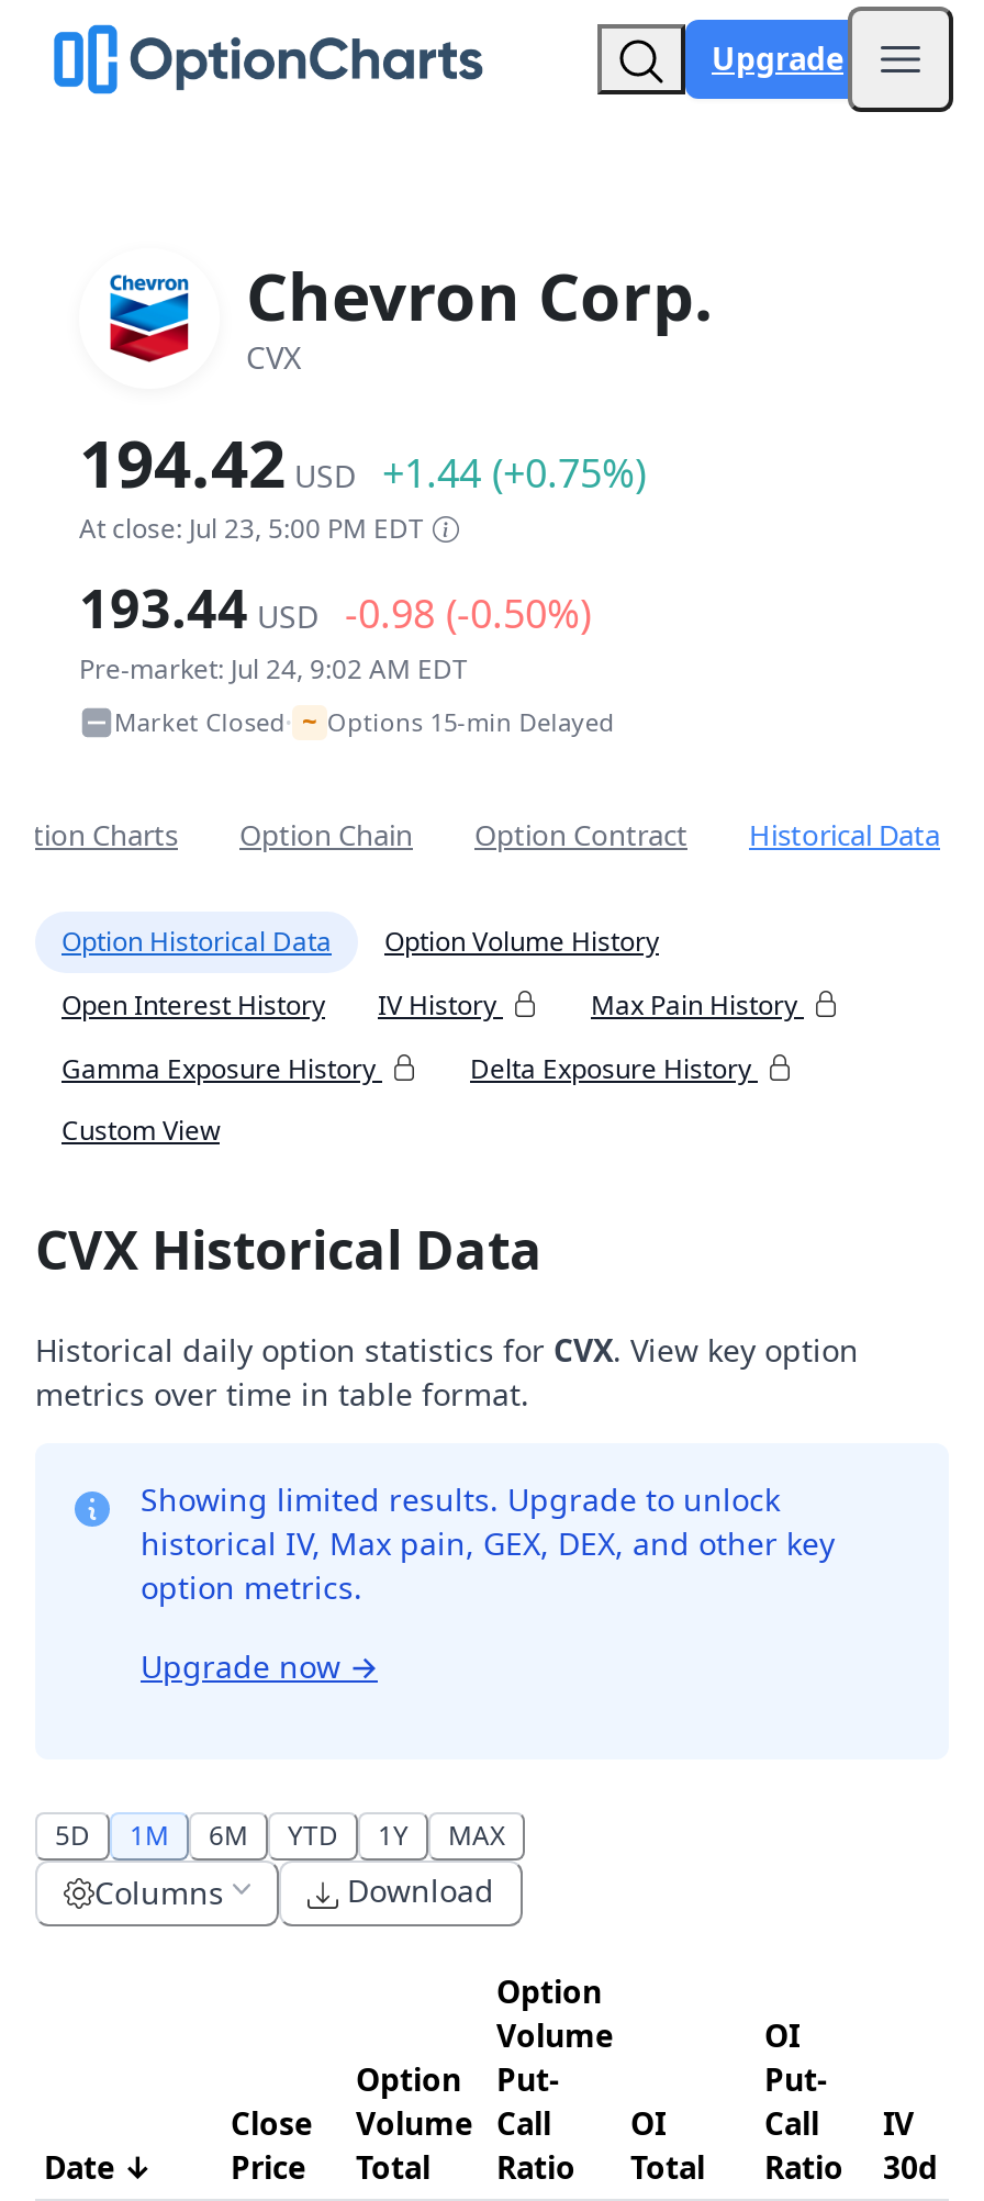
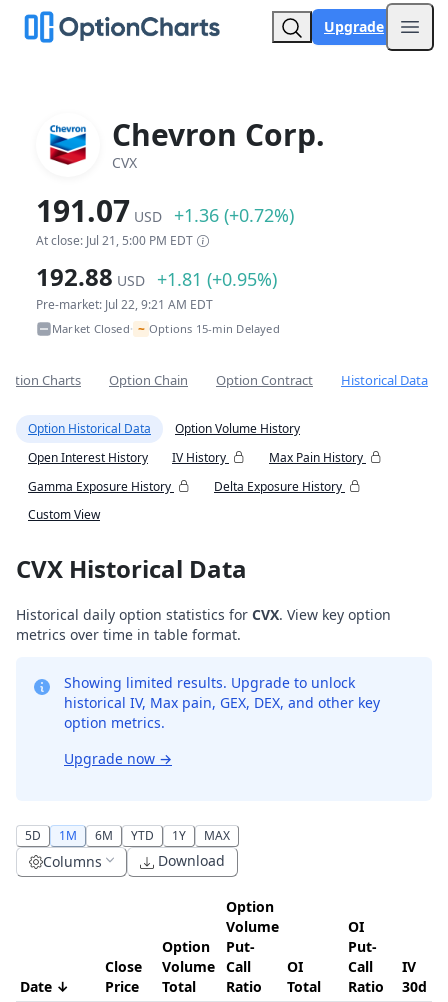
- 194.42 USD +1.44 (+0.75%)
+ 191.07 USD +1.36 (+0.72%)

- At close: Jul 23, 5:00 PM EDT
+ At close: Jul 21, 5:00 PM EDT

- 193.44 USD -0.98 (-0.50%)
+ 192.88 USD +1.81 (+0.95%)

- Pre-market: Jul 24, 9:02 AM EDT
+ Pre-market: Jul 22, 9:21 AM EDT
